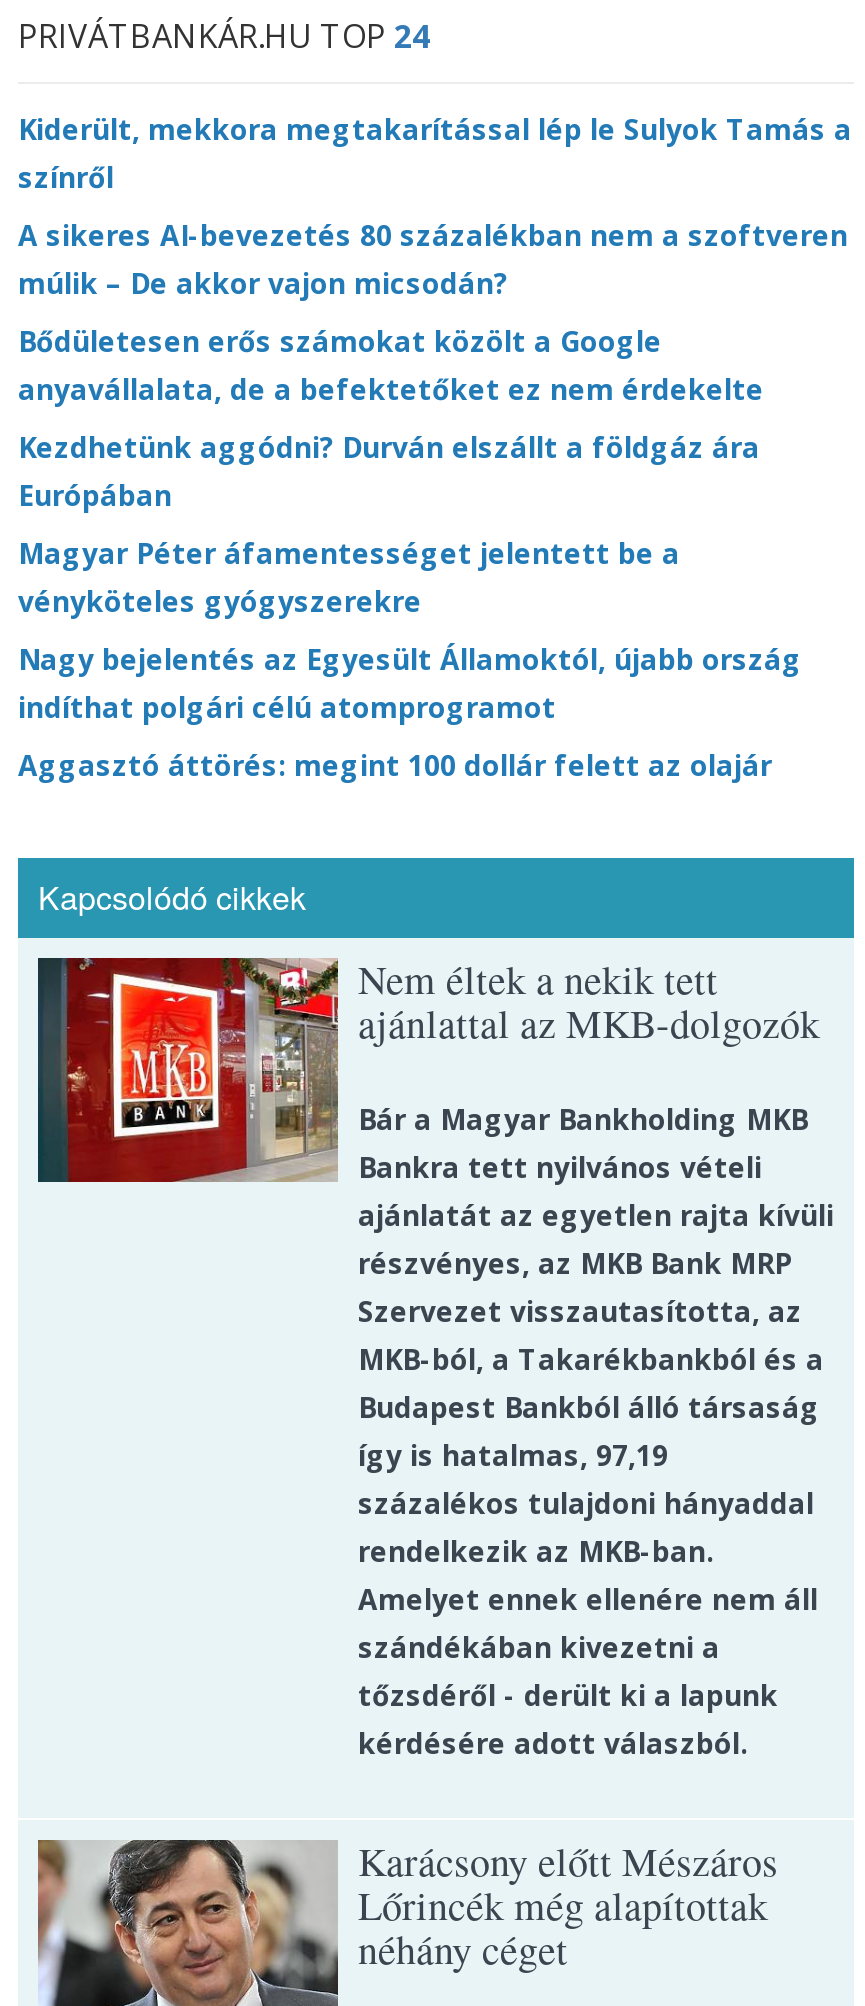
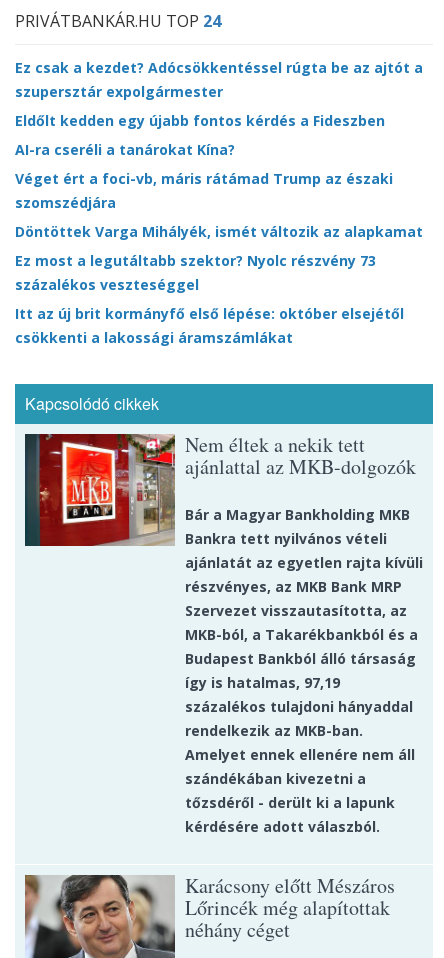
- Kiderült, mekkora megtakarítással lép le Sulyok Tamás a
- színről
+ Ez csak a kezdet? Adócsökkentéssel rúgta be az ajtót a
+ szupersztár expolgármester

- A sikeres AI-bevezetés 80 százalékban nem a szoftveren
- múlik – De akkor vajon micsodán?
+ Eldőlt kedden egy újabb fontos kérdés a Fideszben

- Bődületesen erős számokat közölt a Google
- anyavállalata, de a befektetőket ez nem érdekelte
+ AI-ra cseréli a tanárokat Kína?

- Kezdhetünk aggódni? Durván elszállt a földgáz ára
- Európában
+ Véget ért a foci-vb, máris rátámad Trump az északi
+ szomszédjára

- Magyar Péter áfamentességet jelentett be a
- vényköteles gyógyszerekre
+ Döntöttek Varga Mihályék, ismét változik az alapkamat

- Nagy bejelentés az Egyesült Államoktól, újabb ország
- indíthat polgári célú atomprogramot
+ Ez most a legutáltabb szektor? Nyolc részvény 73
+ százalékos veszteséggel

- Aggasztó áttörés: megint 100 dollár felett az olajár
+ Itt az új brit kormányfő első lépése: október elsejétől
+ csökkenti a lakossági áramszámlákat
